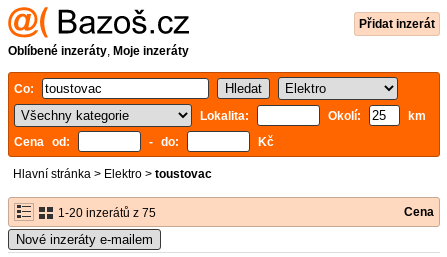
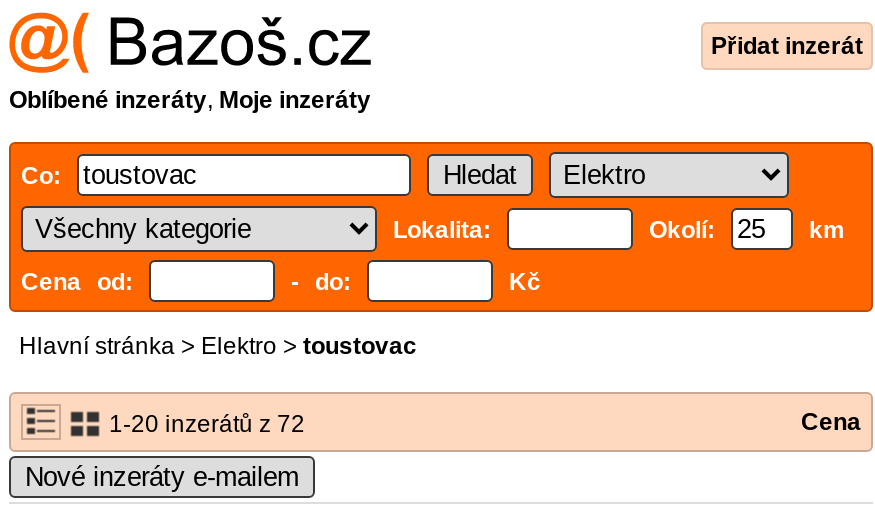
- 1-20 inzerátů z 75
+ 1-20 inzerátů z 72
